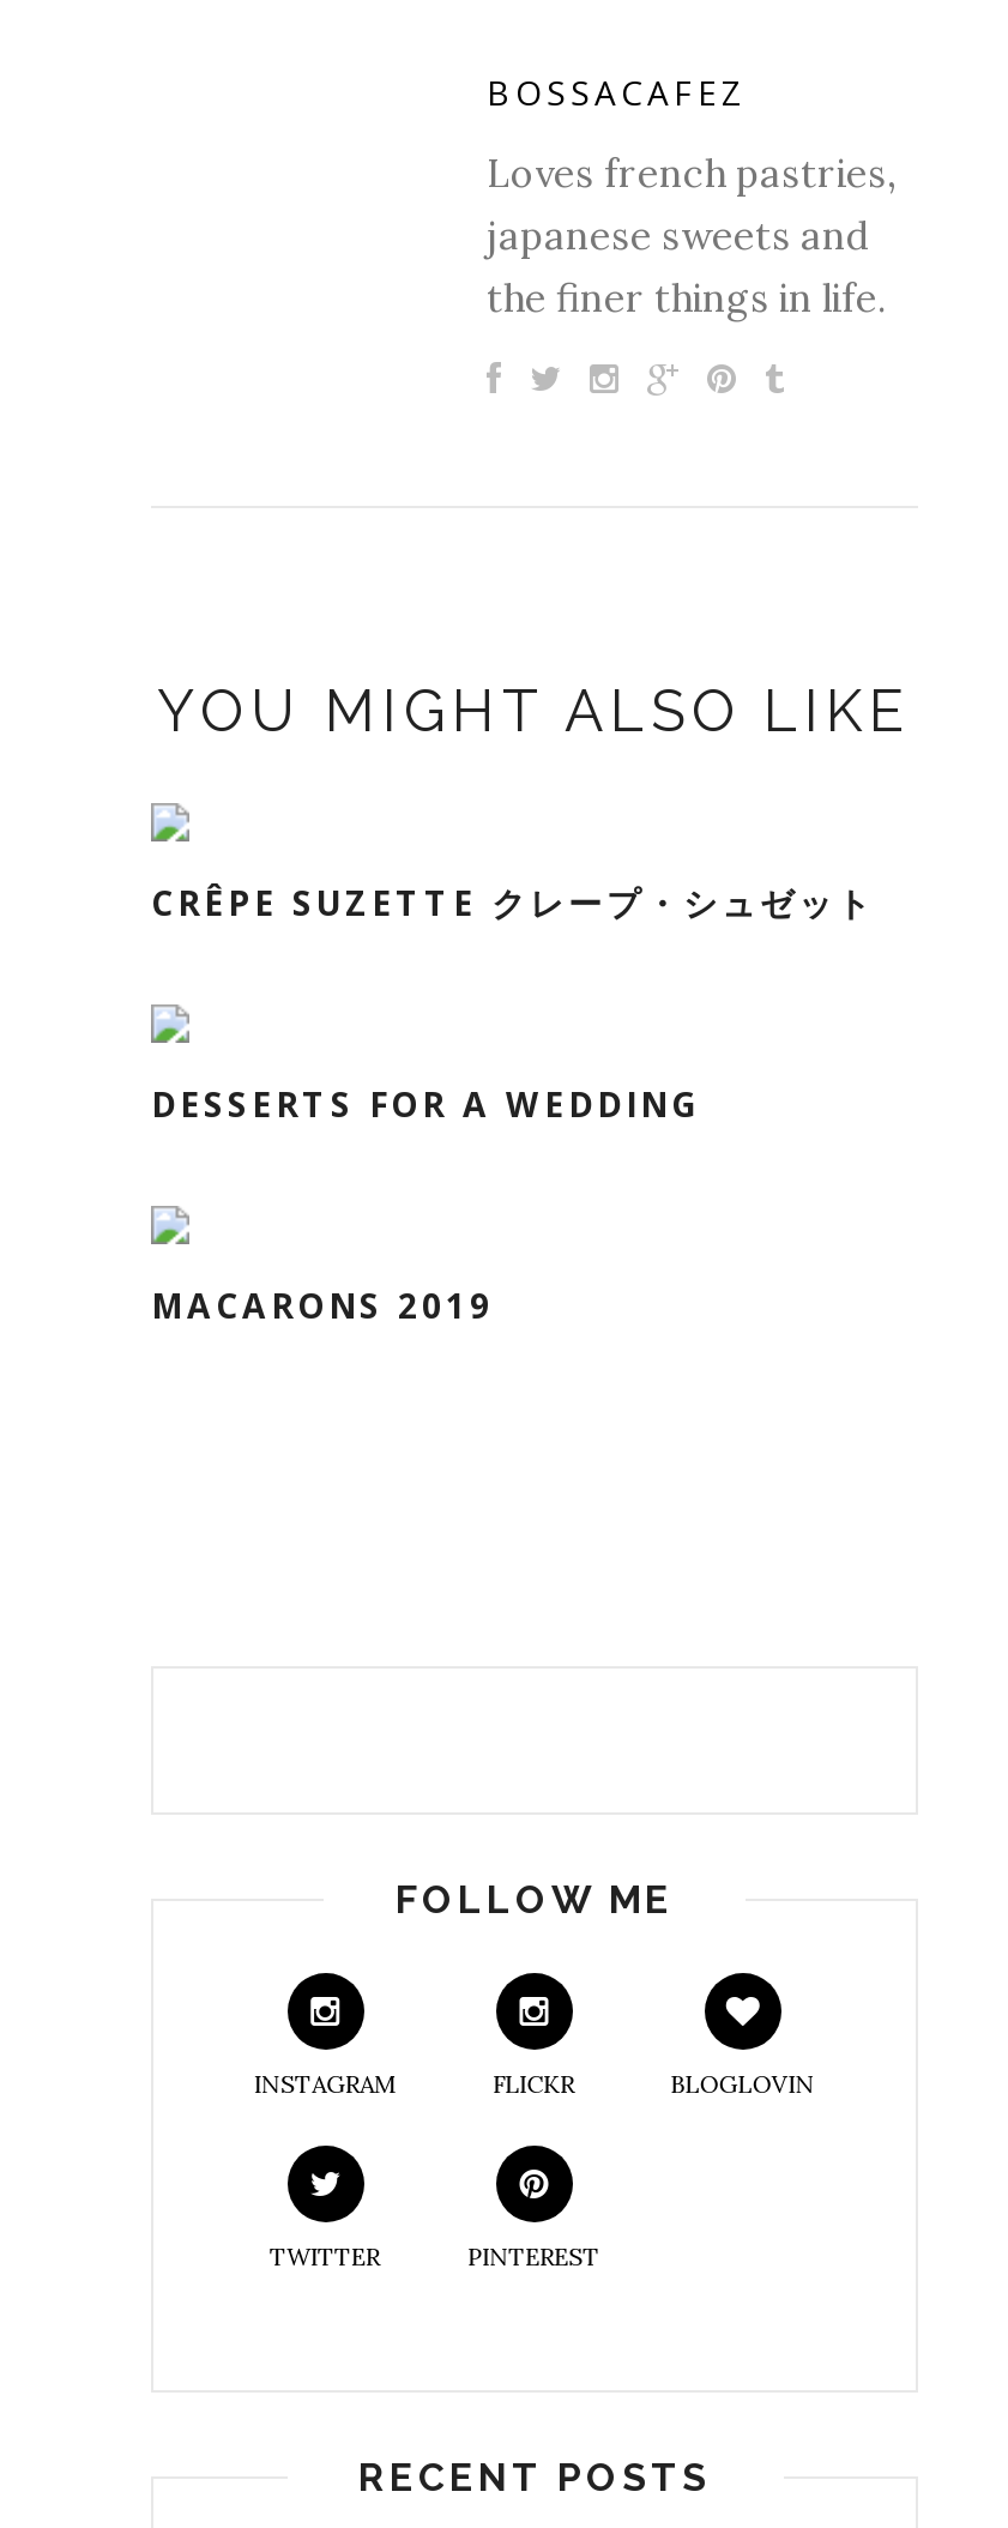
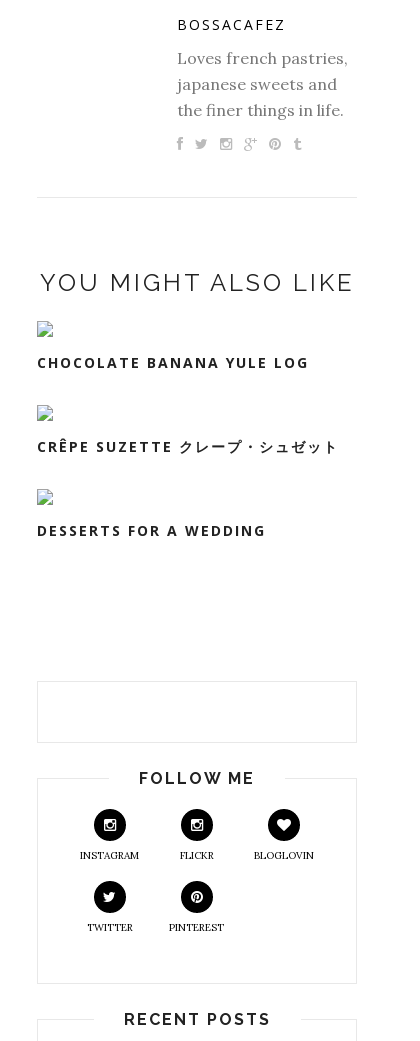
+ CHOCOLATE BANANA YULE LOG

moved down: CRÊPE SUZETTE クレープ・シュゼット | DESSERTS FOR A WEDDING

- MACARONS 2019
